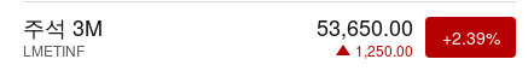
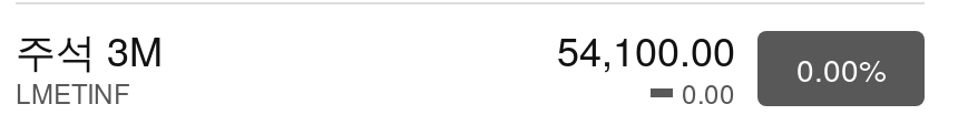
- 53,650.00
+ 54,100.00

- +2.39%
+ 0.00%

- 1,250.00
+ 0.00
